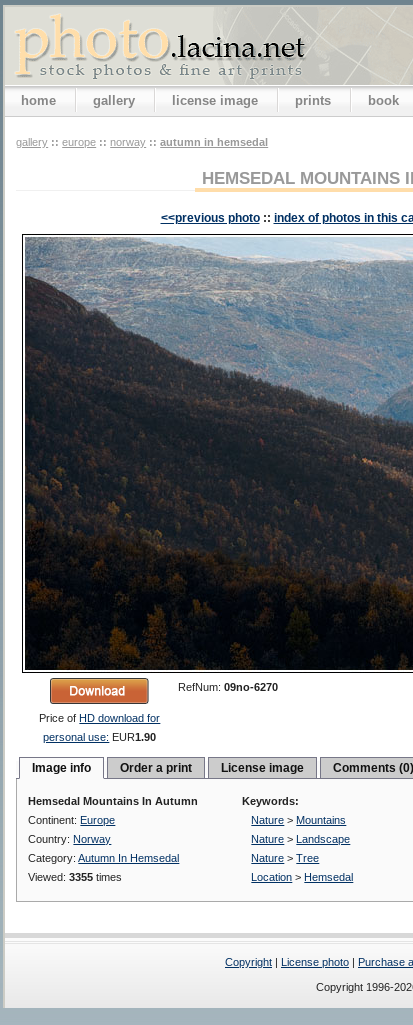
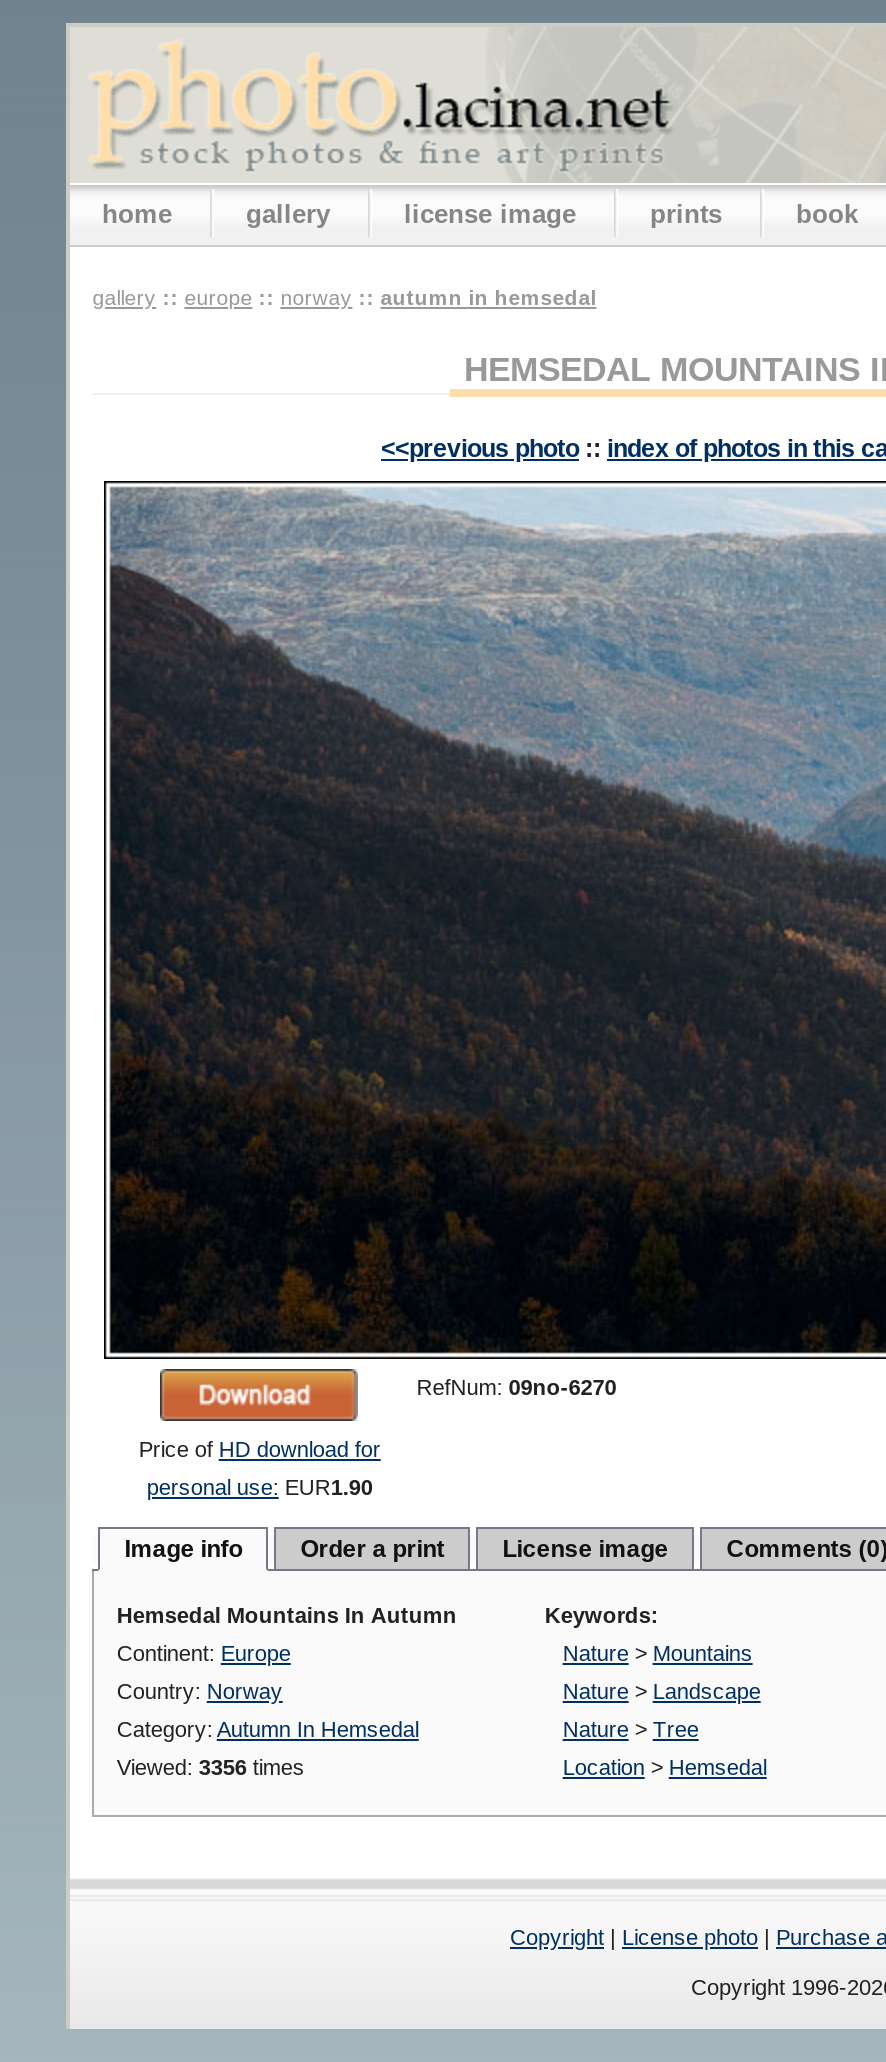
- Viewed: 3355 times
+ Viewed: 3356 times
